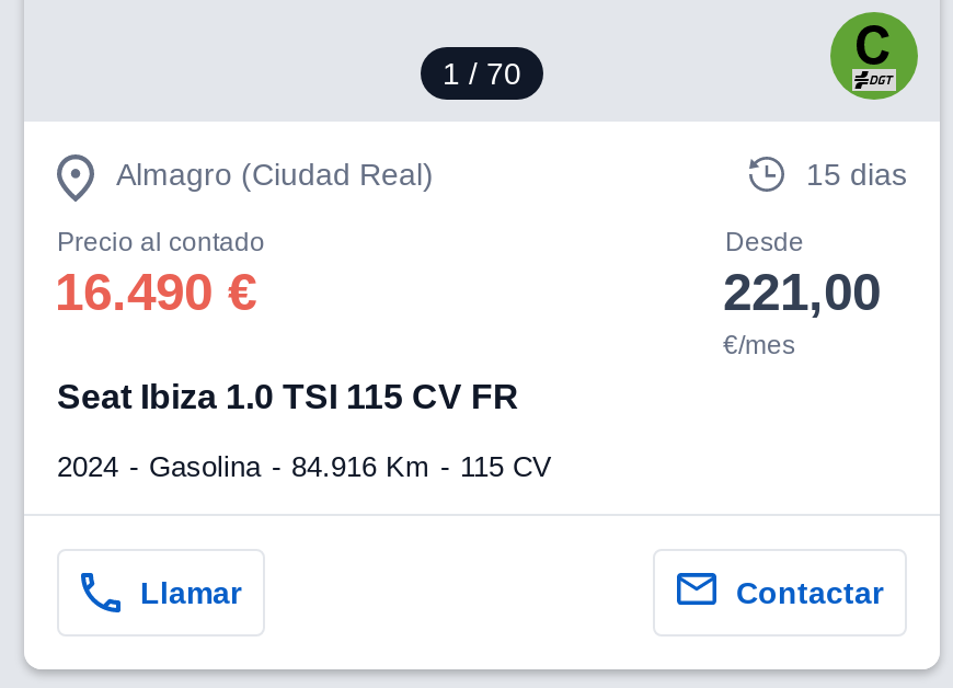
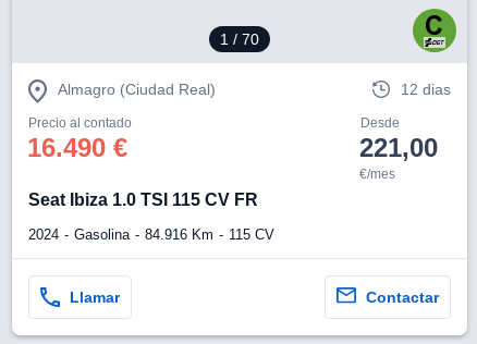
- 15 dias
+ 12 dias
